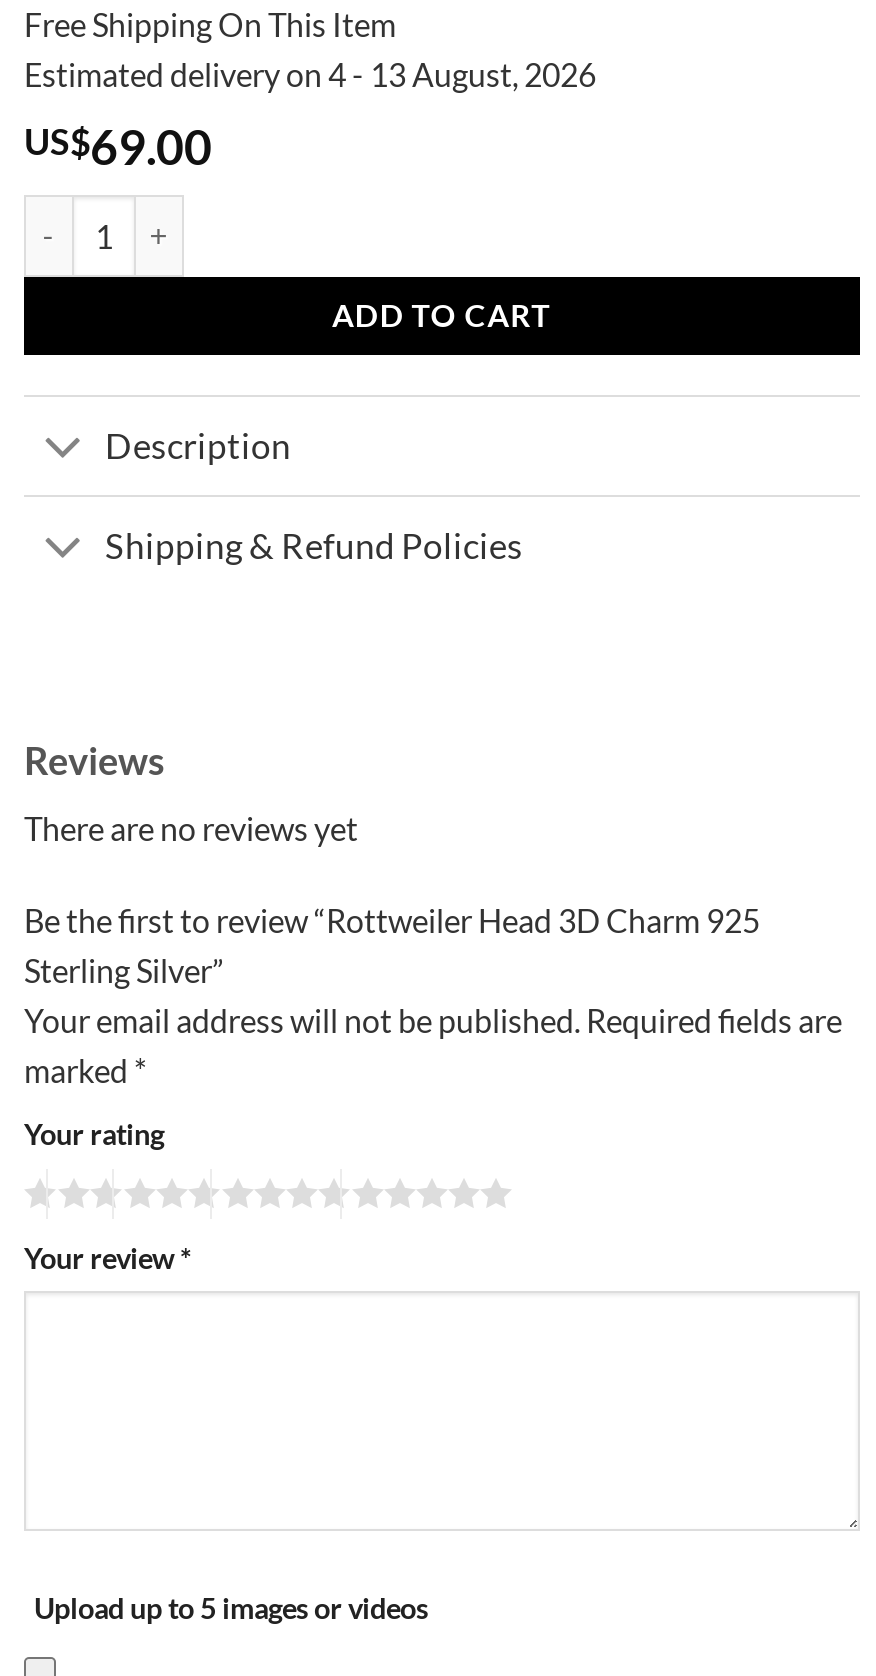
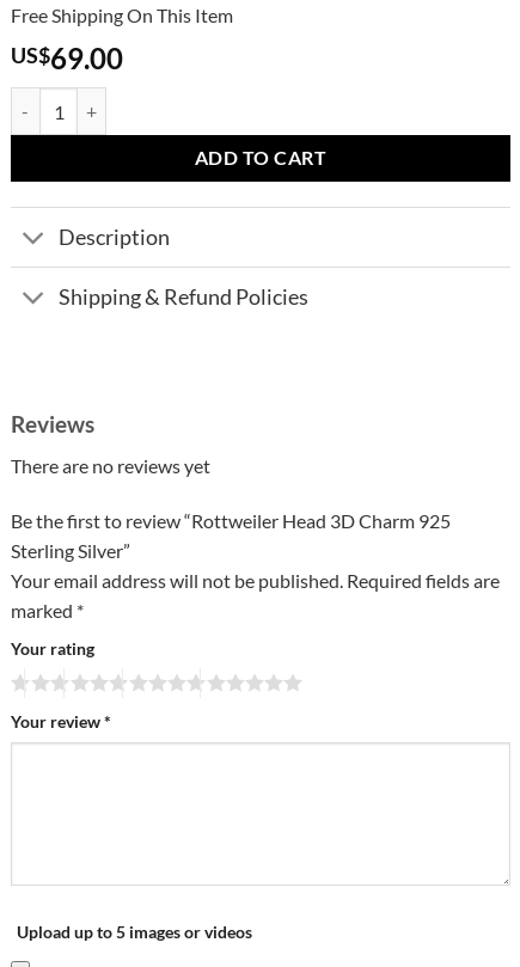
- Estimated delivery on 4 - 13 August, 2026
